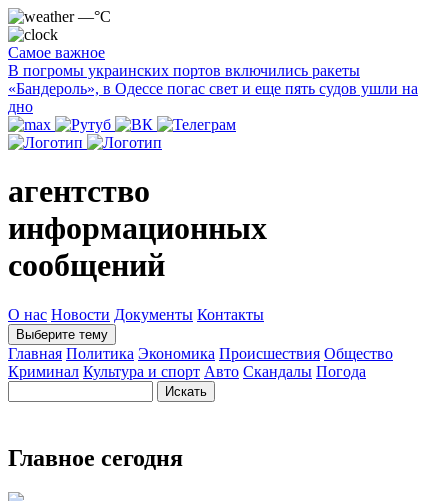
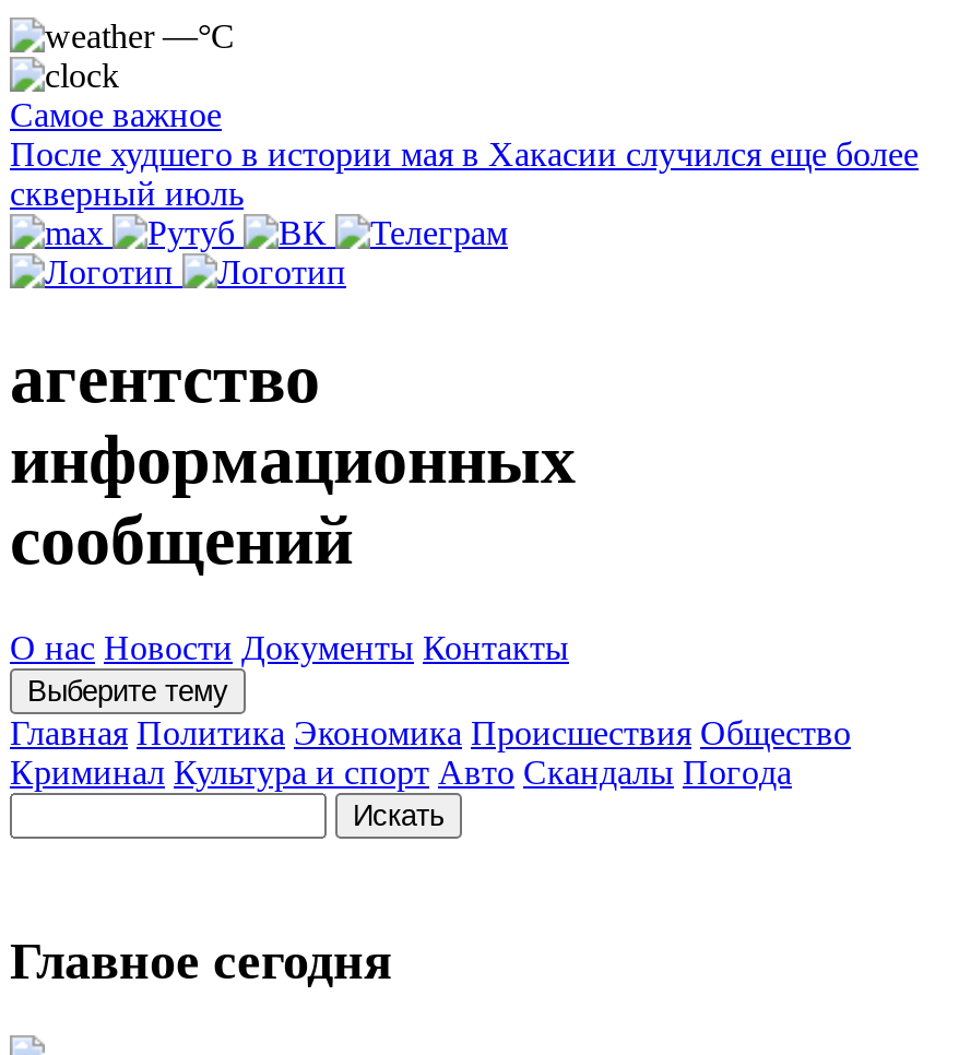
- В погромы украинских портов включились ракеты
- «Бандероль», в Одессе погас свет и еще пять судов ушли на
- дно
+ После худшего в истории мая в Хакасии случился еще более
+ скверный июль
